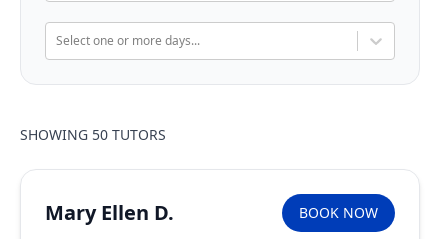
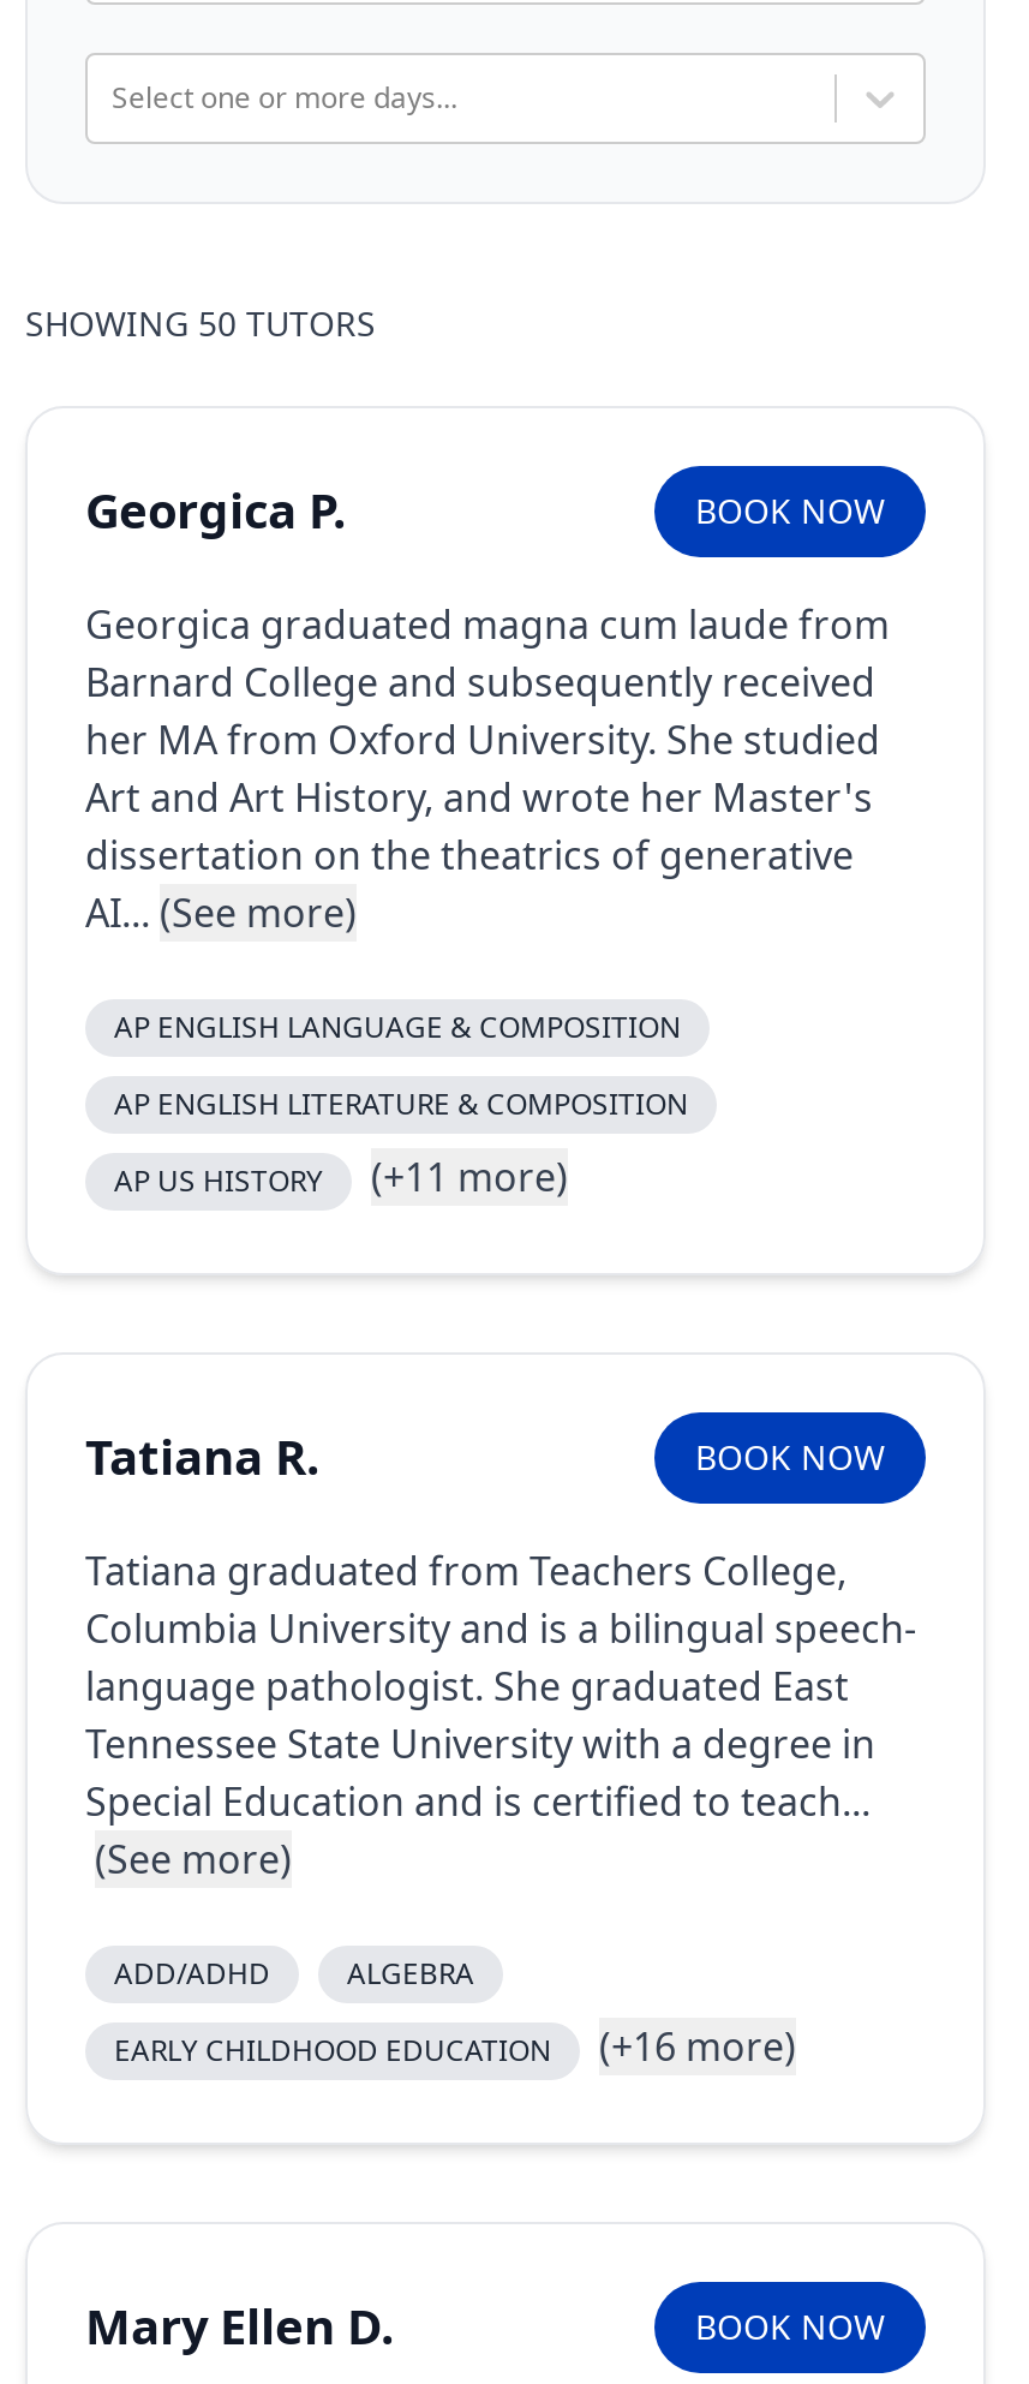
+ Georgica P.
+ BOOK NOW
+ Georgica graduated magna cum laude from
+ Barnard College and subsequently received
+ her MA from Oxford University. She studied
+ Art and Art History, and wrote her Master's
+ dissertation on the theatrics of generative
+ AI... (See more)
+ AP ENGLISH LANGUAGE & COMPOSITION
+ AP ENGLISH LITERATURE & COMPOSITION
+ AP US HISTORY
+ (+11 more)

+ Tatiana R.
+ BOOK NOW
+ Tatiana graduated from Teachers College,
+ Columbia University and is a bilingual speech-
+ language pathologist. She graduated East
+ Tennessee State University with a degree in
+ Special Education and is certified to teach...
+ (See more)
+ ADD/ADHD
+ ALGEBRA
+ EARLY CHILDHOOD EDUCATION
+ (+16 more)
